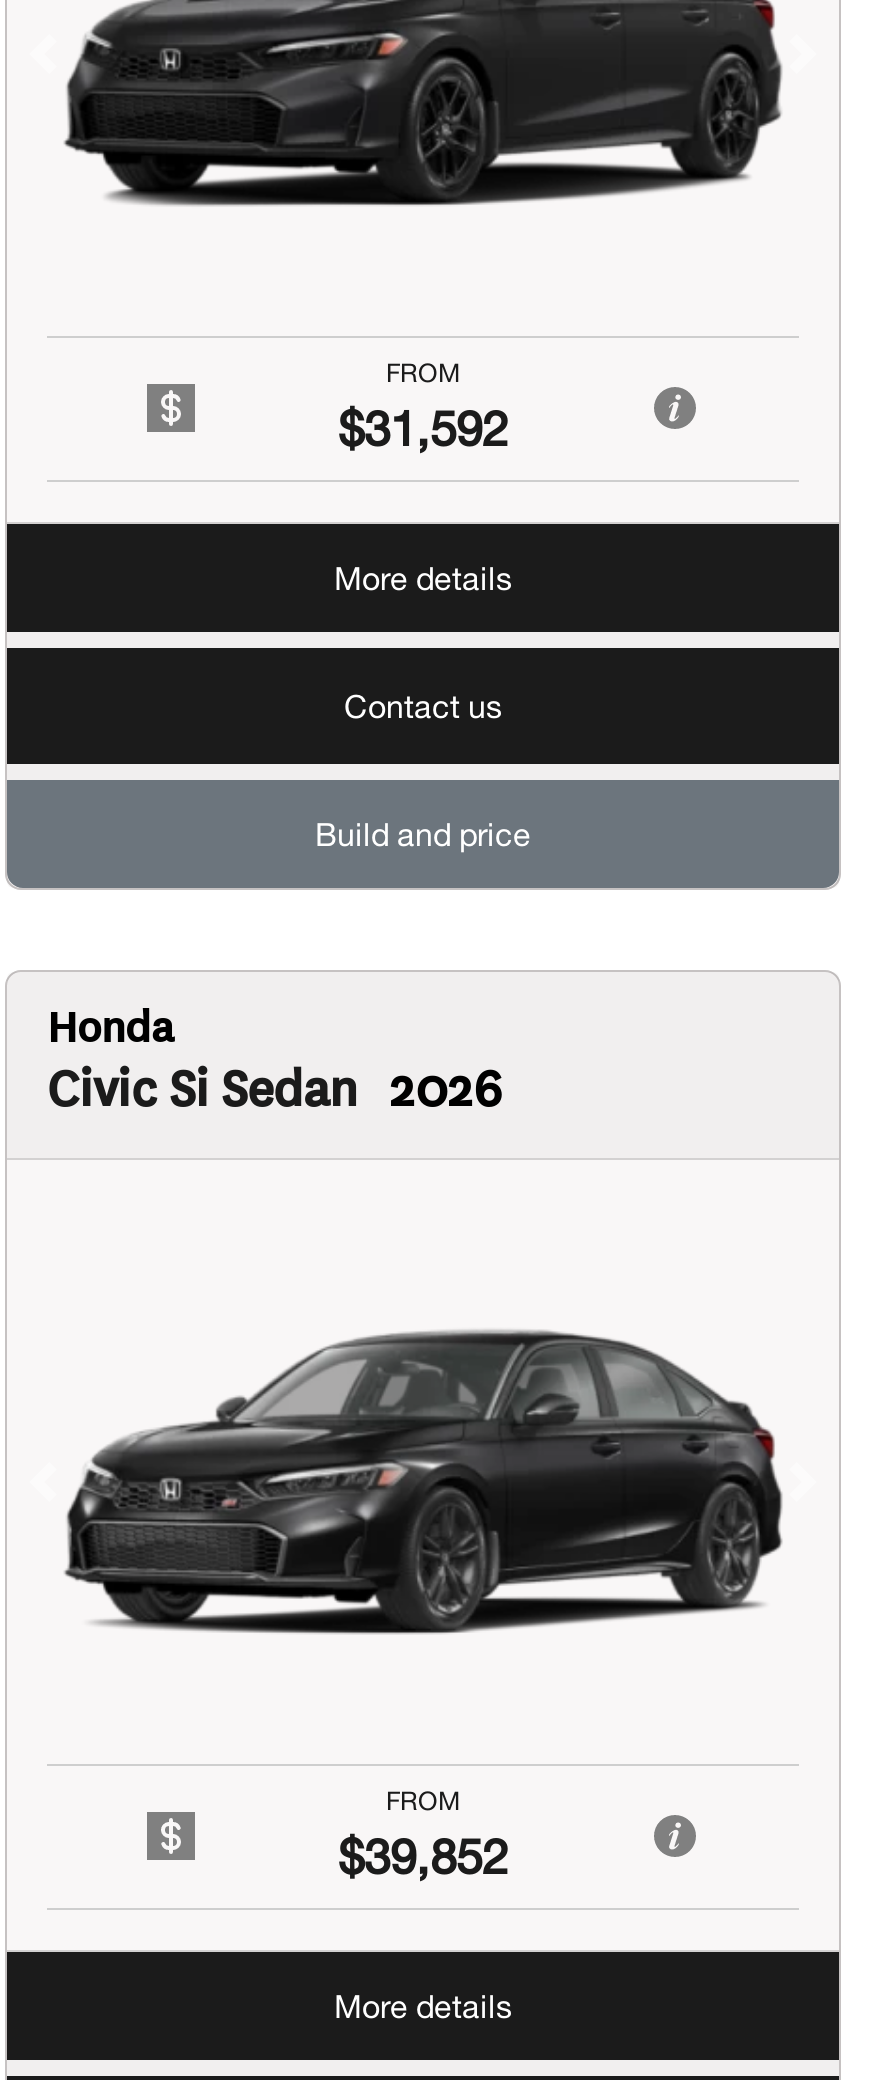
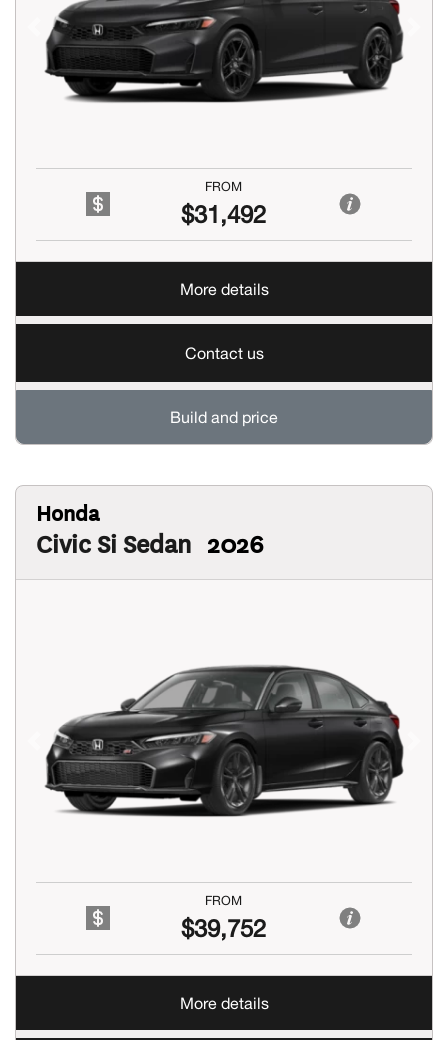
- $31,592
+ $31,492

- $39,852
+ $39,752
